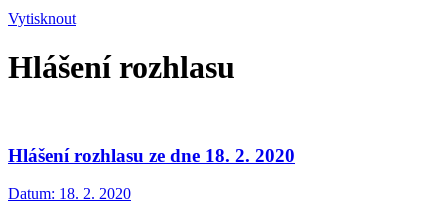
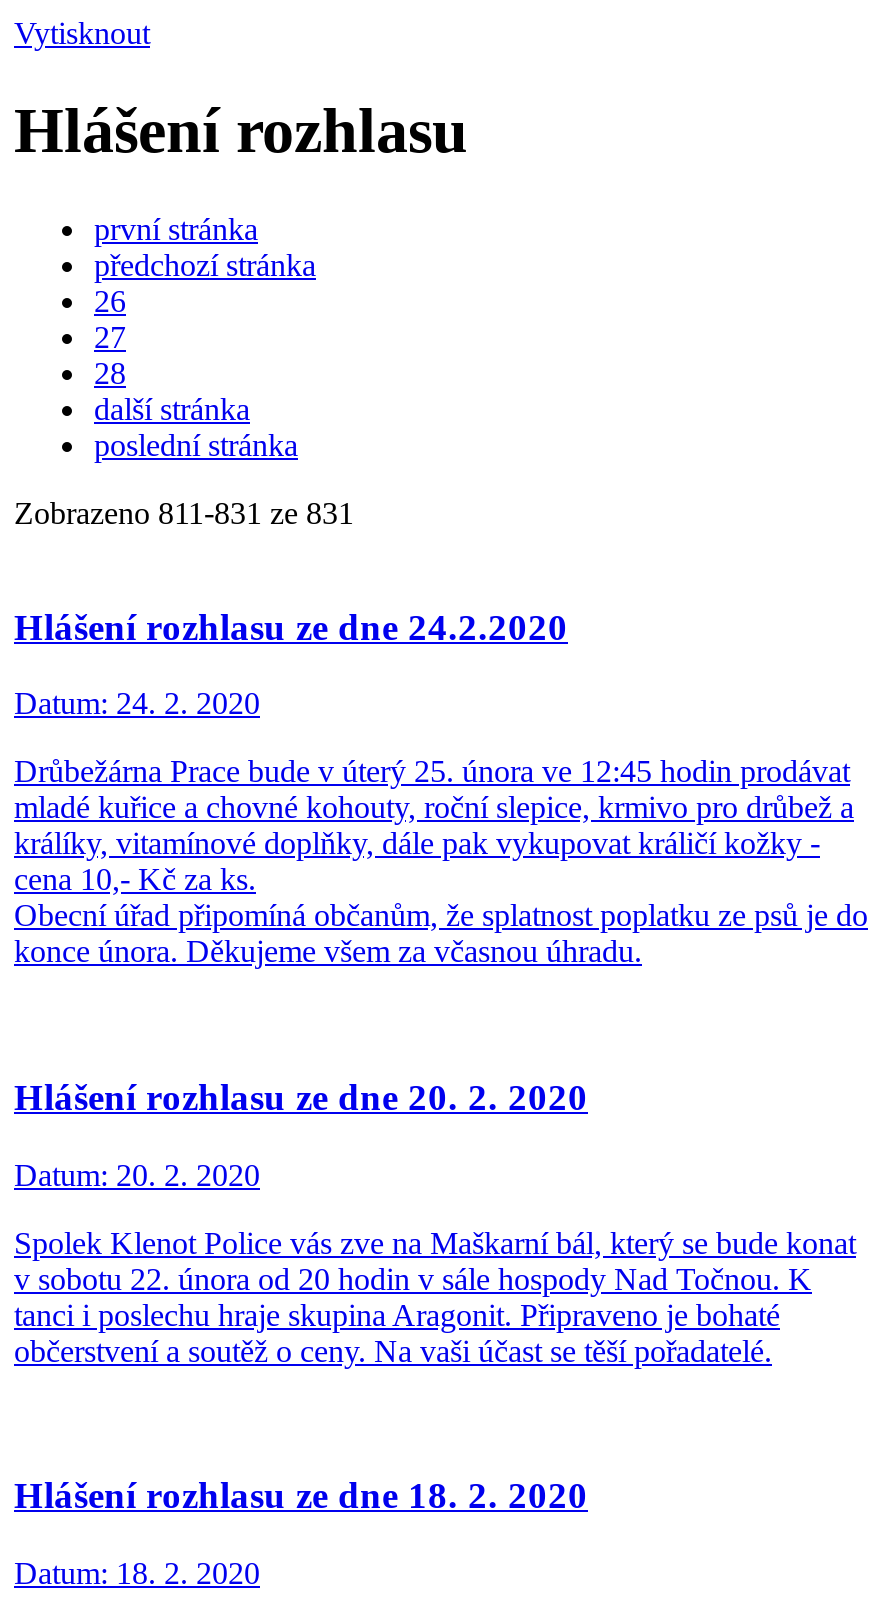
+ první stránka
+ předchozí stránka
+ 26
+ 27
+ 28
+ další stránka
+ poslední stránka
+ Zobrazeno 811 -831 ze 831
+ Hlášení rozhlasu ze dne 24.2.2020
+ Datum: 24. 2. 2020
+ Drůbežárna Prace bude v úterý 25. února ve 12:45 hodin prodávat
+ mladé kuřice a chovné kohouty, roční slepice, krmivo pro drůbež a
+ králíky, vitamínové doplňky, dále pak vykupovat králičí kožky -
+ cena 10,- Kč za ks.
+ Obecní úřad připomíná občanům, že splatnost poplatku ze psů je do
+ konce února. Děkujeme všem za včasnou úhradu.

+ Hlášení rozhlasu ze dne 20. 2. 2020
+ Datum: 20. 2. 2020
+ Spolek Klenot Police vás zve na Maškarní bál, který se bude konat
+ v sobotu 22. února od 20 hodin v sále hospody Nad Točnou. K
+ tanci i poslechu hraje skupina Aragonit. Připraveno je bohaté
+ občerstvení a soutěž o ceny. Na vaši účast se těší pořadatelé.
